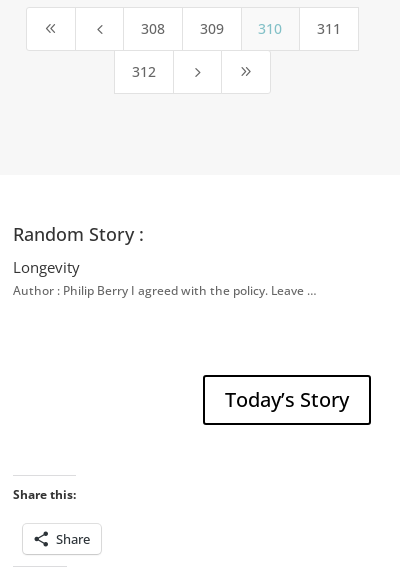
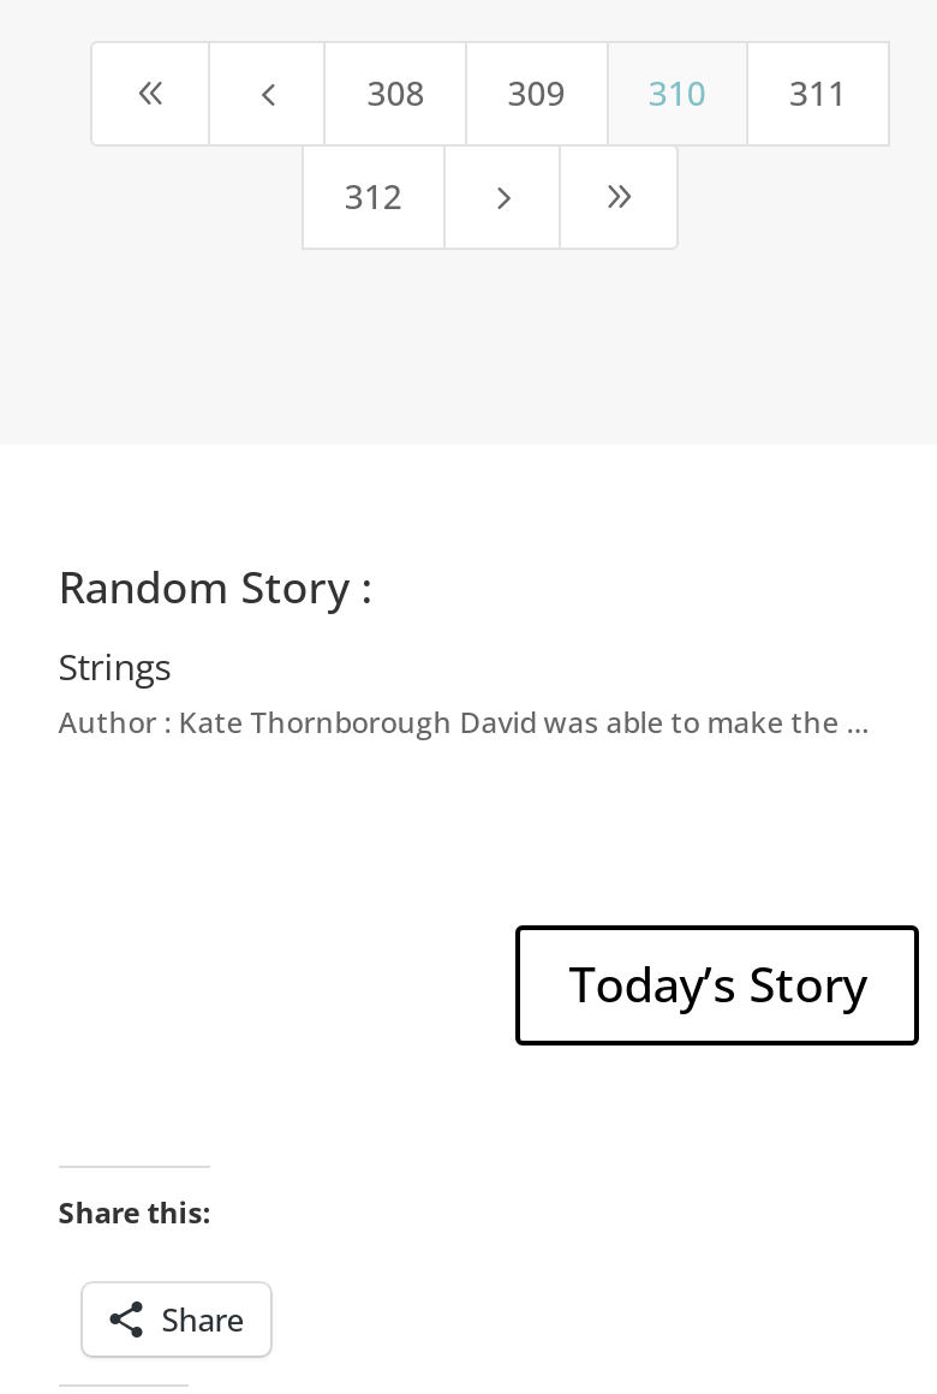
- Longevity
- Author : Philip Berry I agreed with the policy. Leave …
+ Strings
+ Author : Kate Thornborough David was able to make the …
